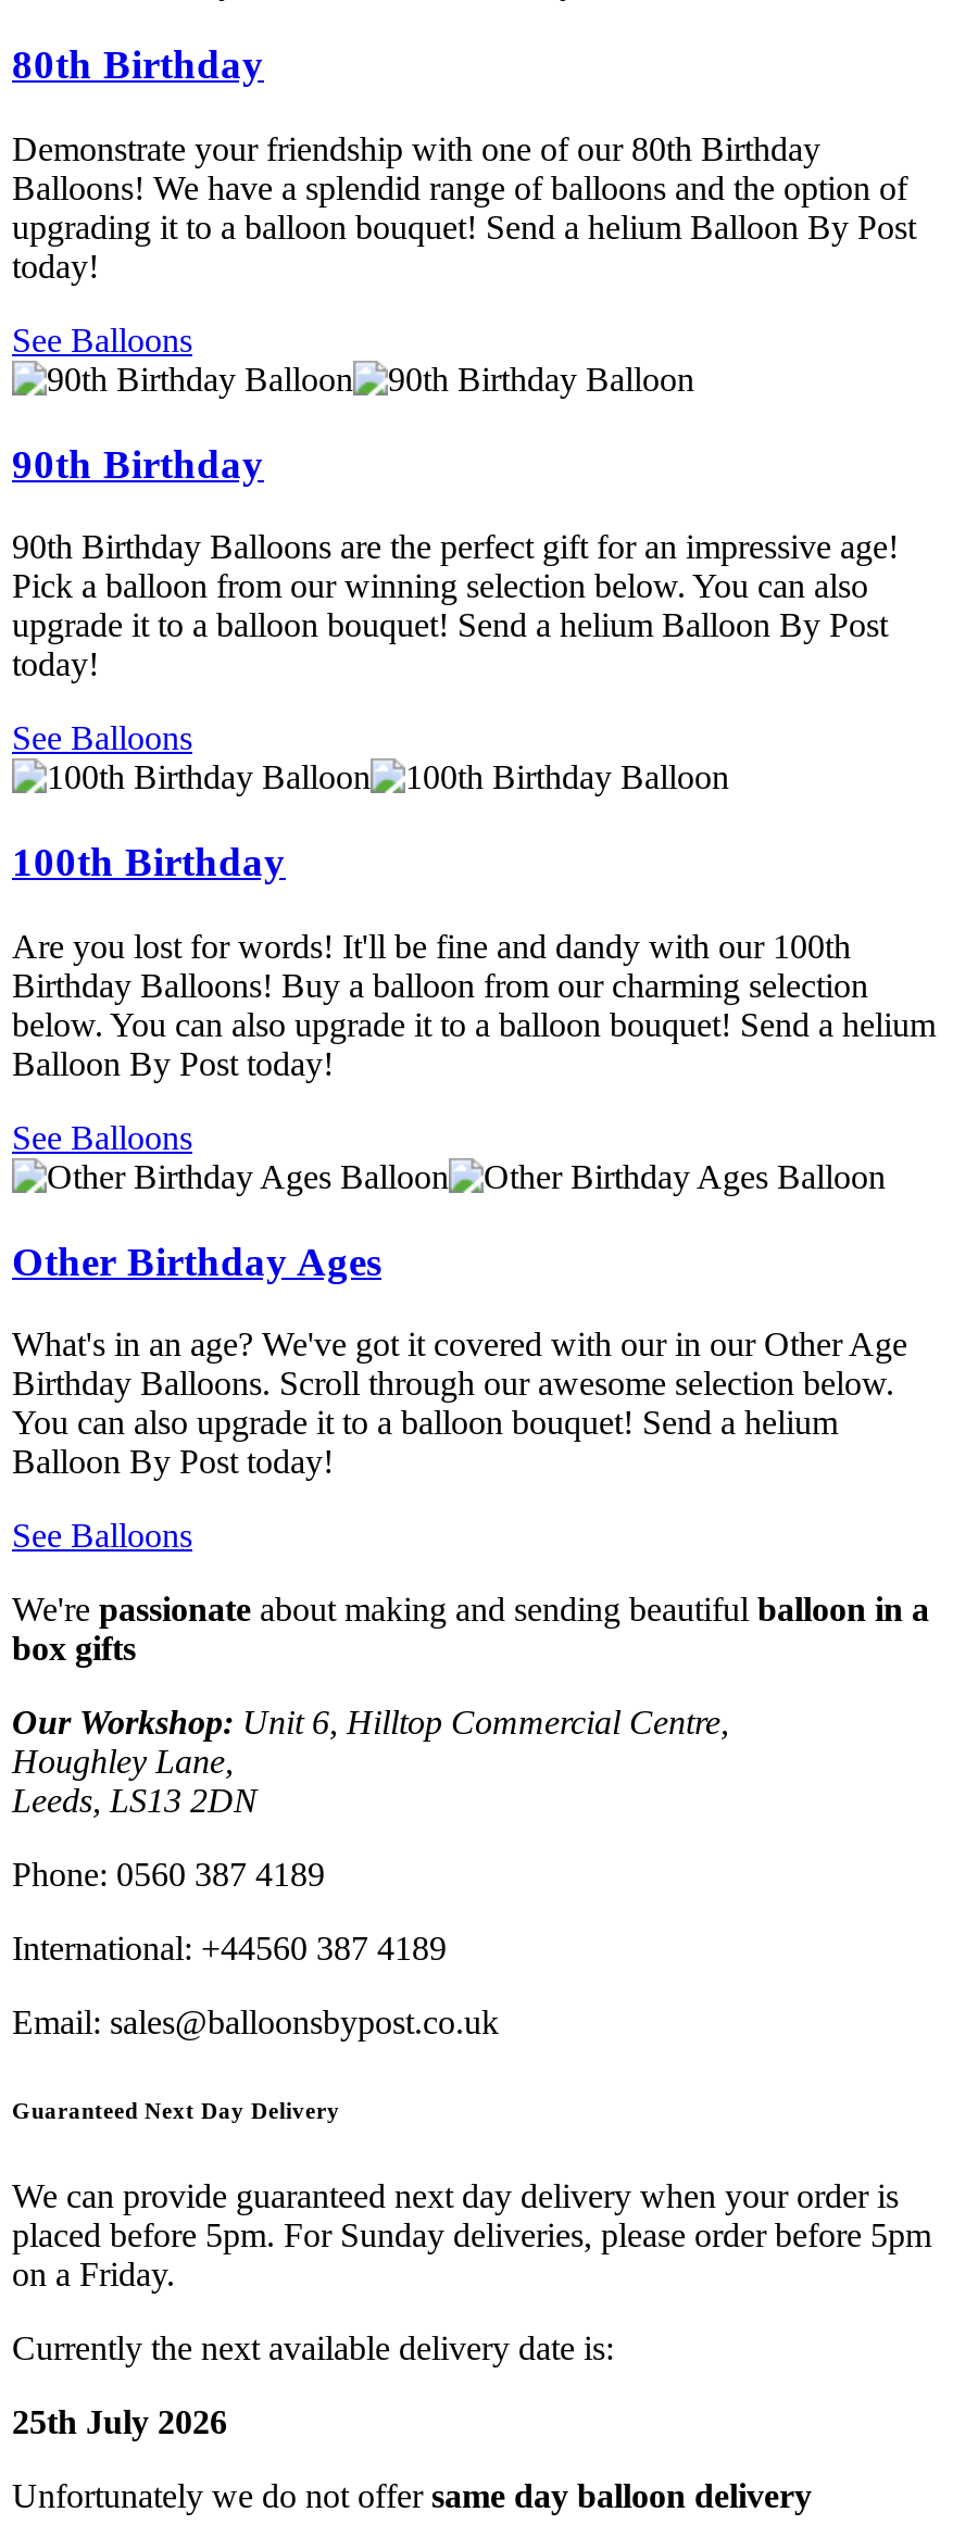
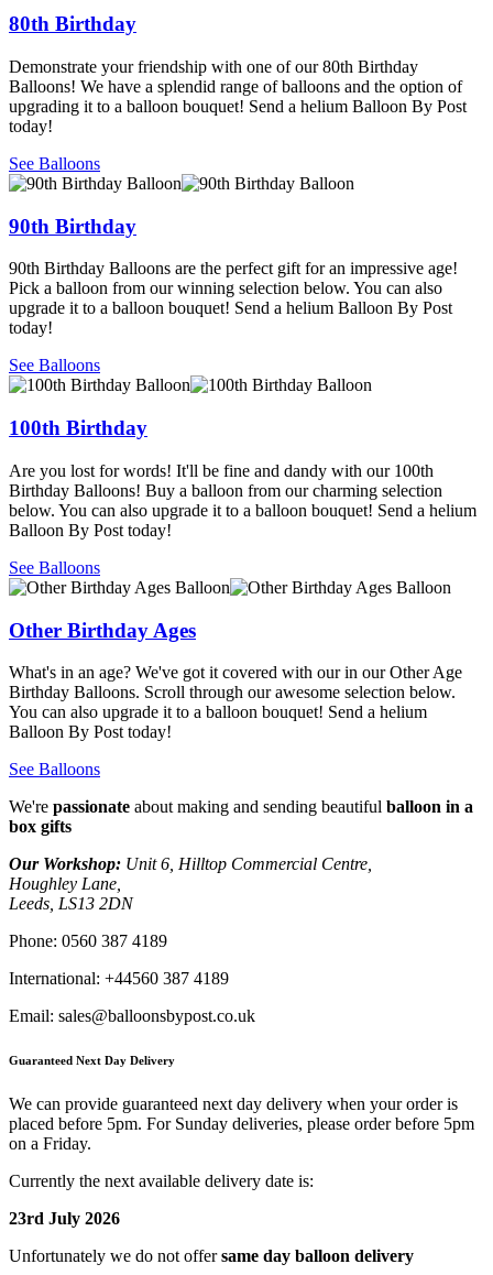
- 25th July 2026
+ 23rd July 2026
